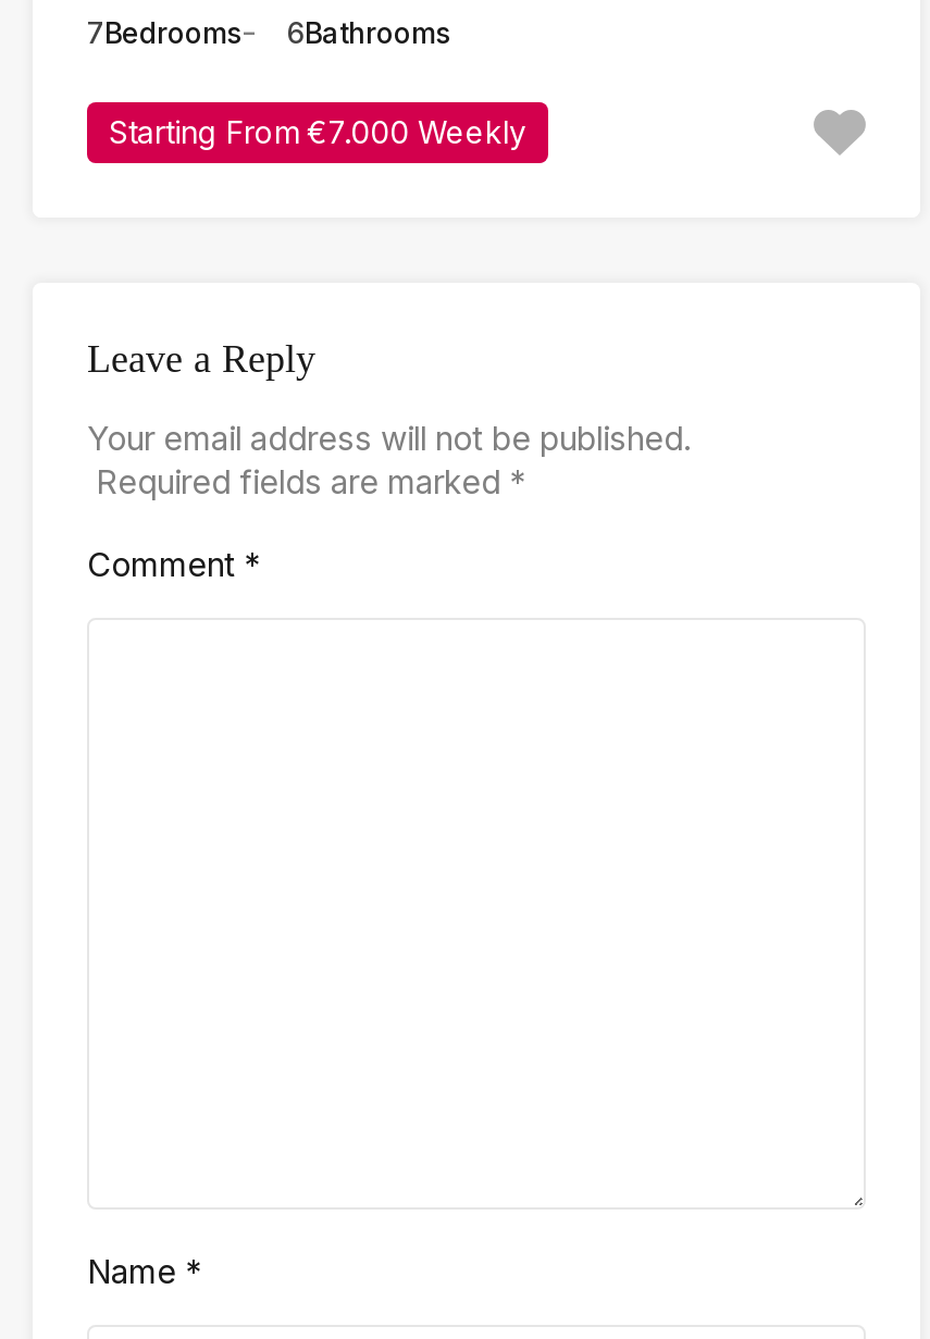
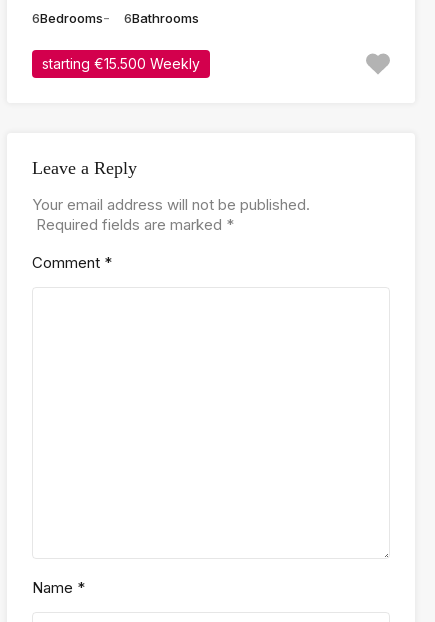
- 7 Bedrooms 6 Bathrooms
+ 6 Bedrooms 6 Bathrooms

- Starting From €7.000 Weekly
+ starting €15.500 Weekly
